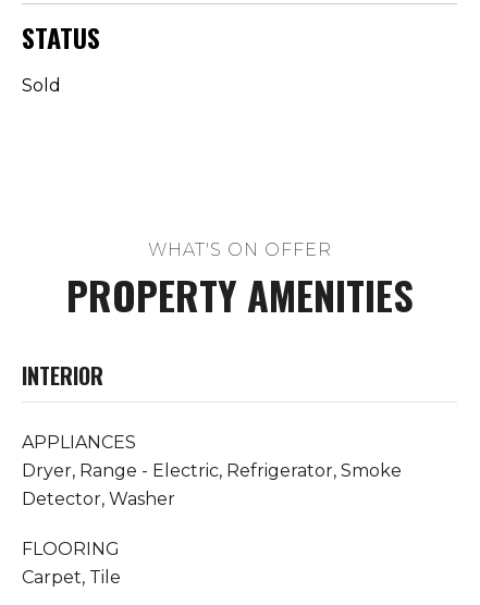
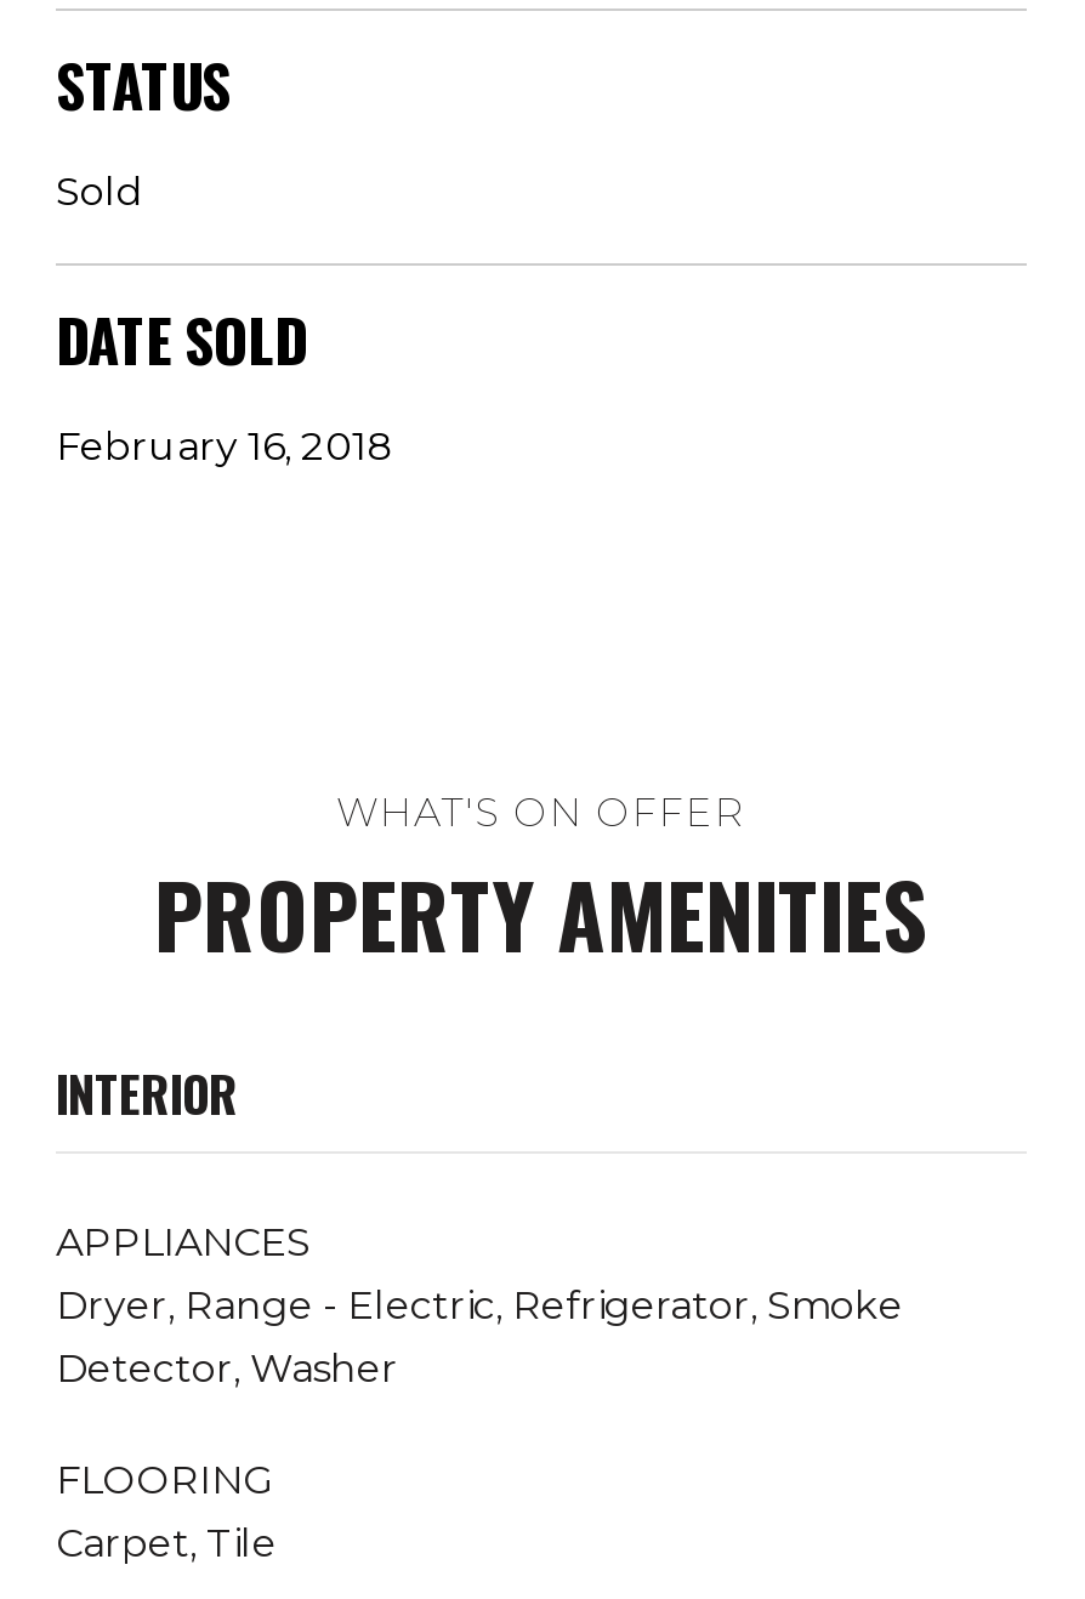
+ DATE SOLD
+ February 16, 2018
